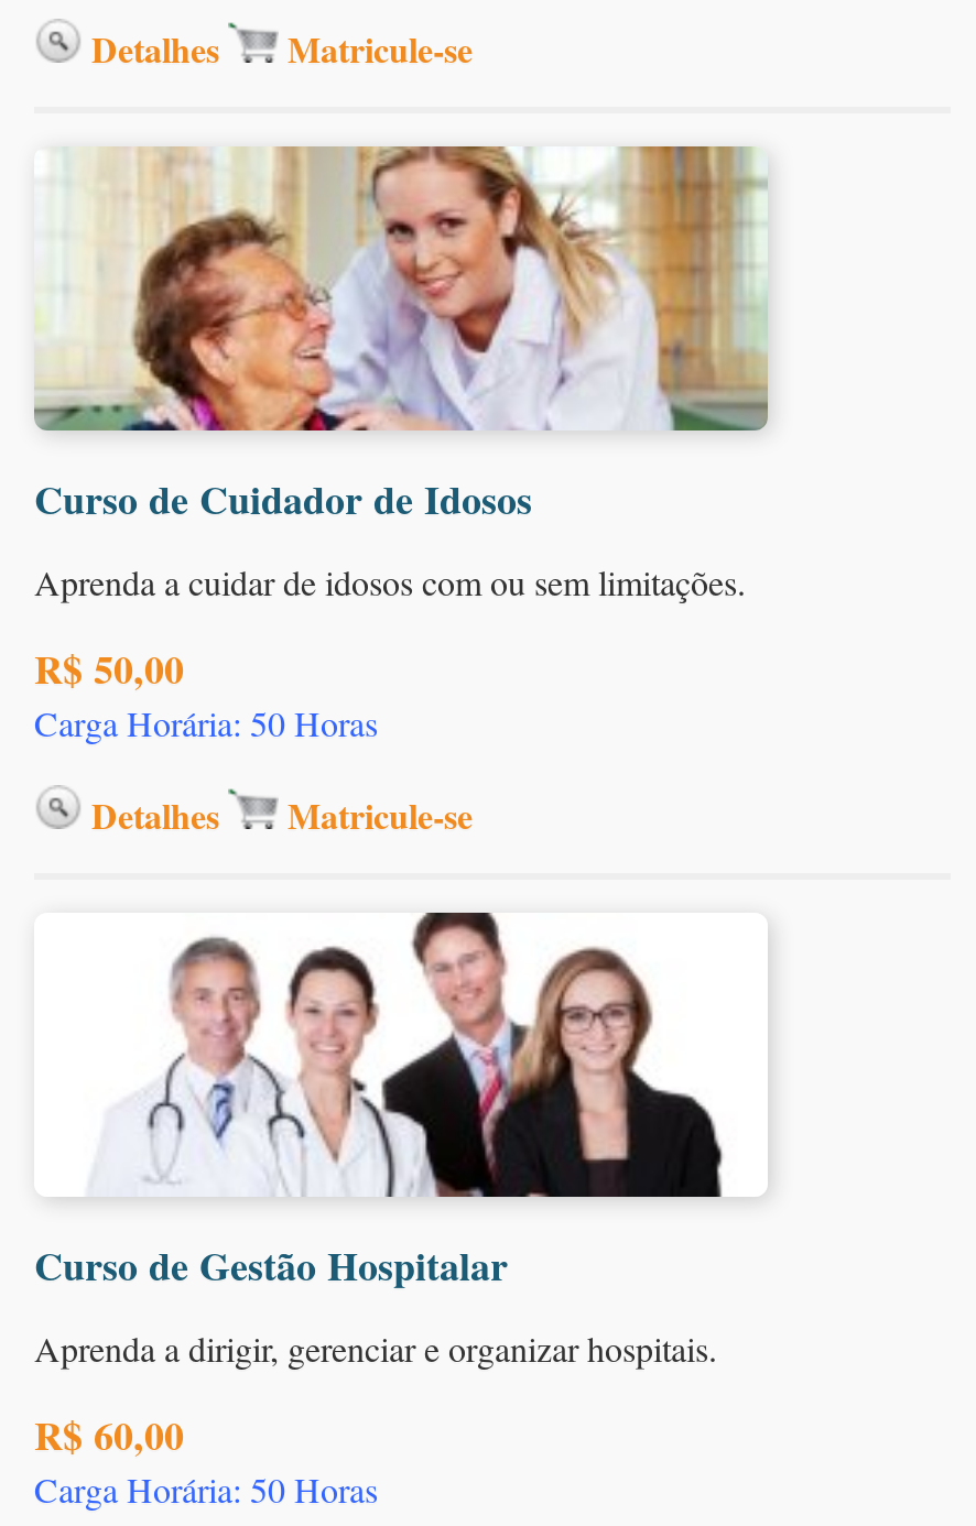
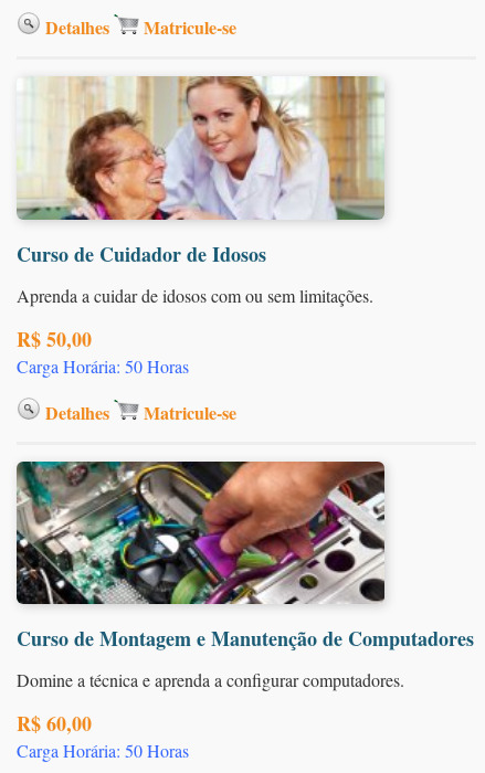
- [image]
- Curso de Gestão Hospitalar
+ [image]
+ Curso de Montagem e Manutenção de Computadores

- Aprenda a dirigir, gerenciar e organizar hospitais.
+ Domine a técnica e aprenda a configurar computadores.
